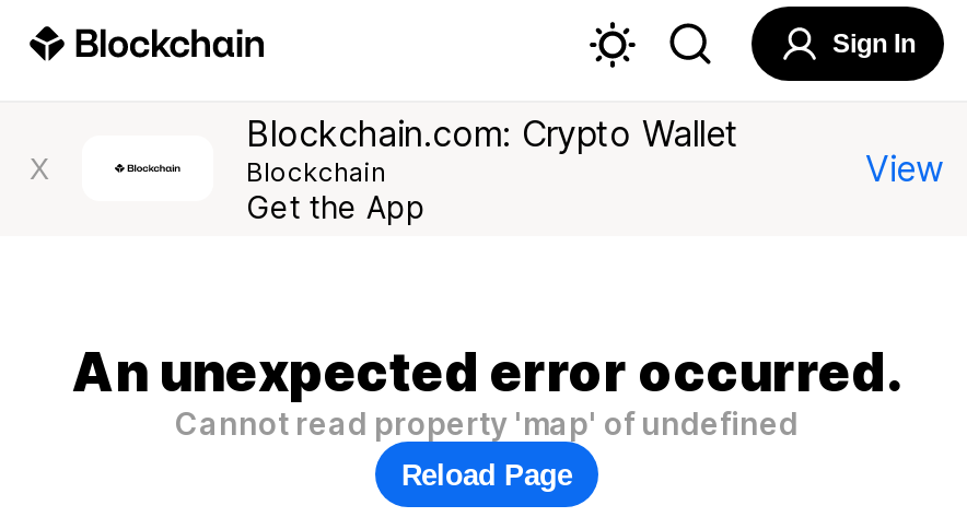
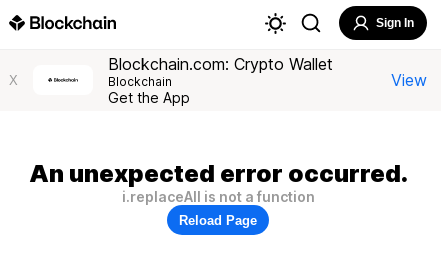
- Cannot read property 'map' of undefined
+ i.replaceAll is not a function
